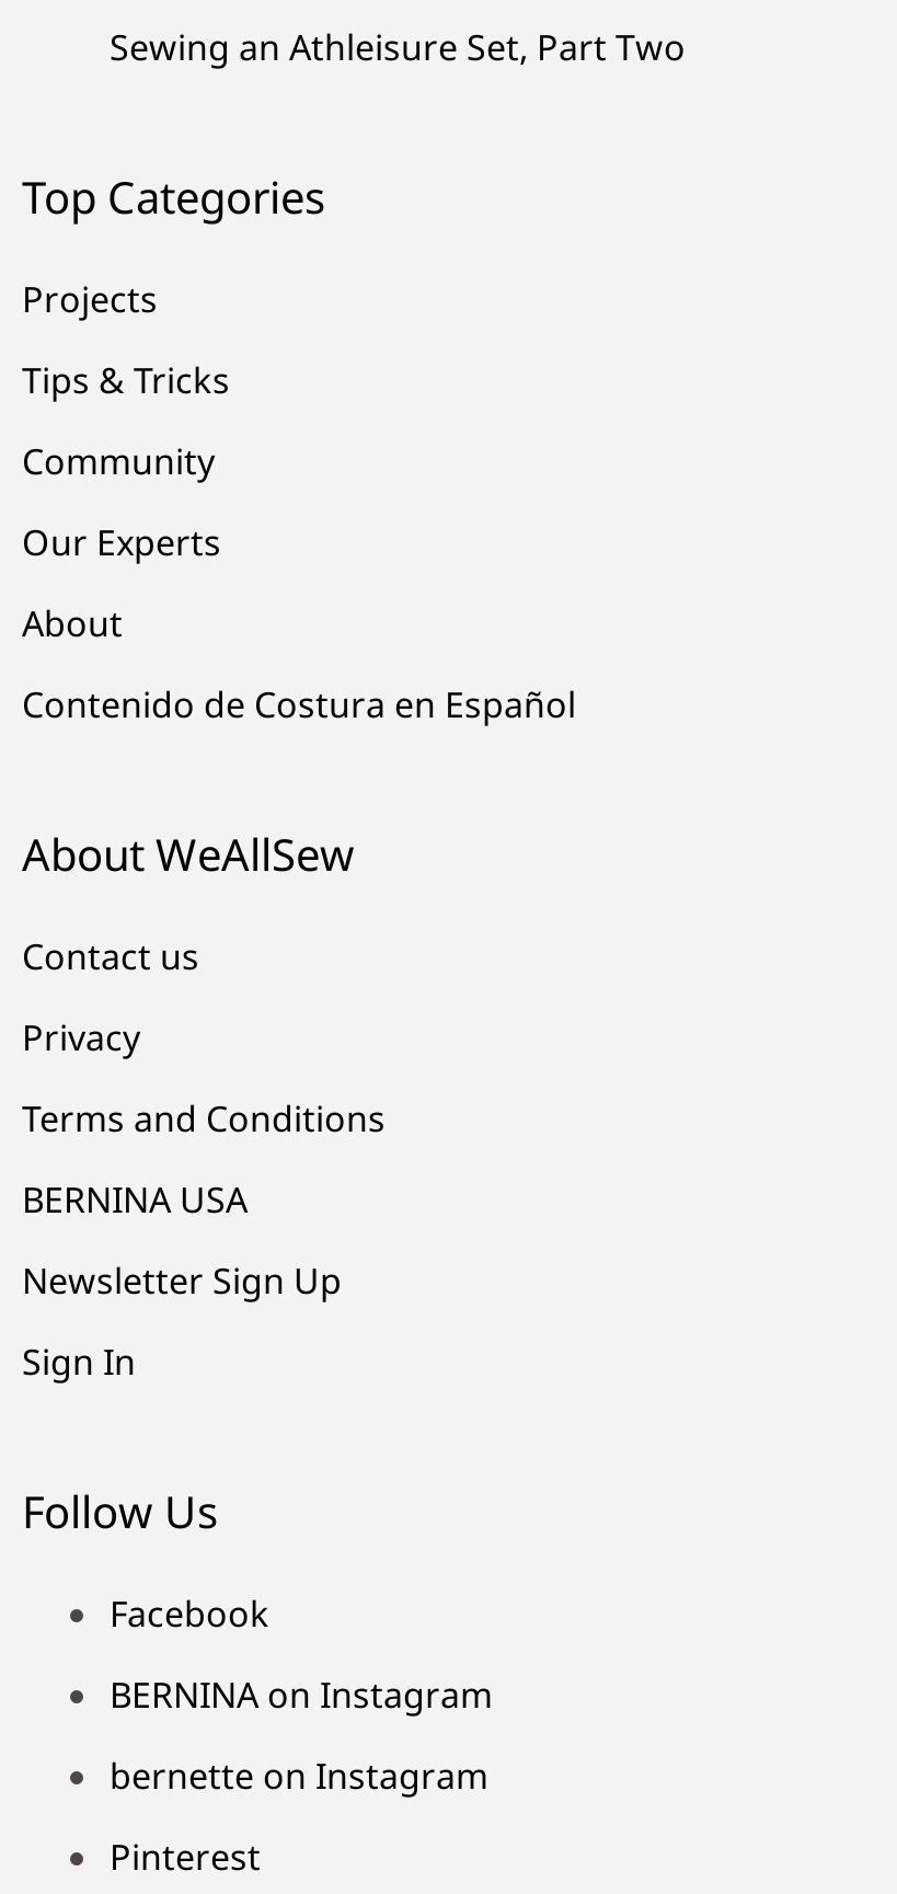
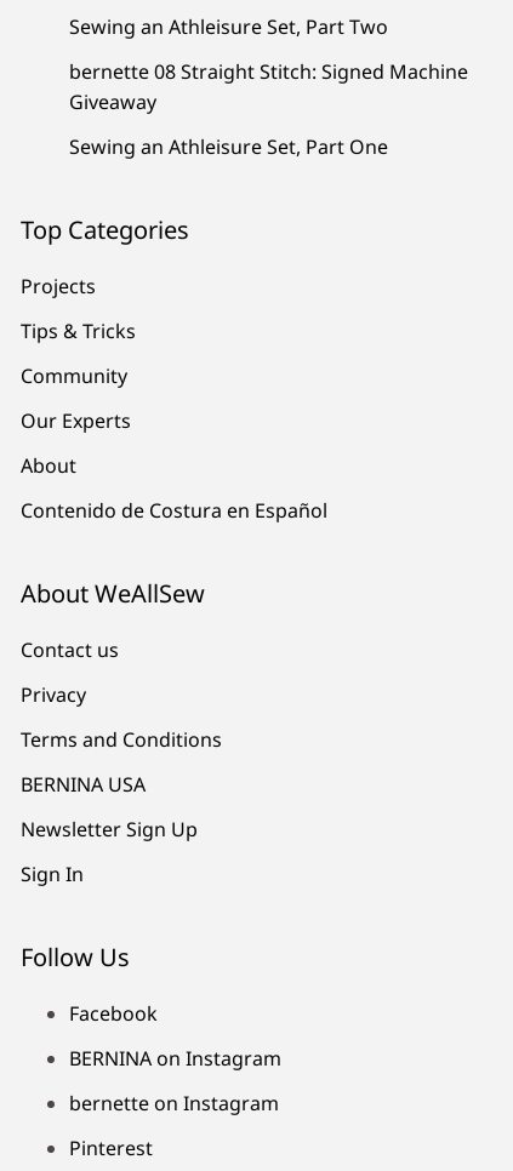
+ bernette 08 Straight Stitch: Signed Machine
+ Giveaway
+ Sewing an Athleisure Set, Part One
